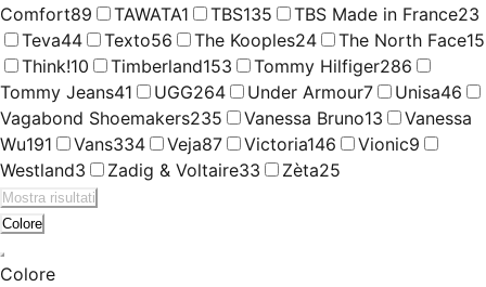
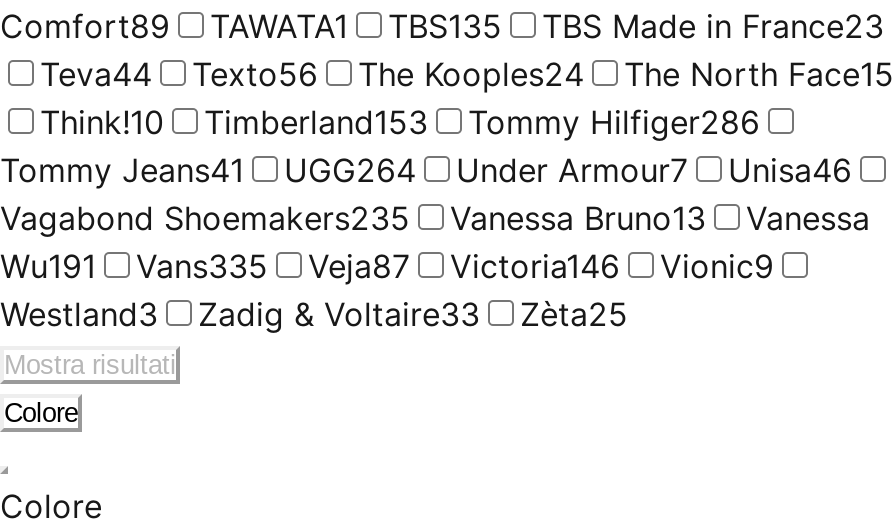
- Wu191 Vans334 Veja87 Victoria146 Vionic9
+ Wu191 Vans335 Veja87 Victoria146 Vionic9
